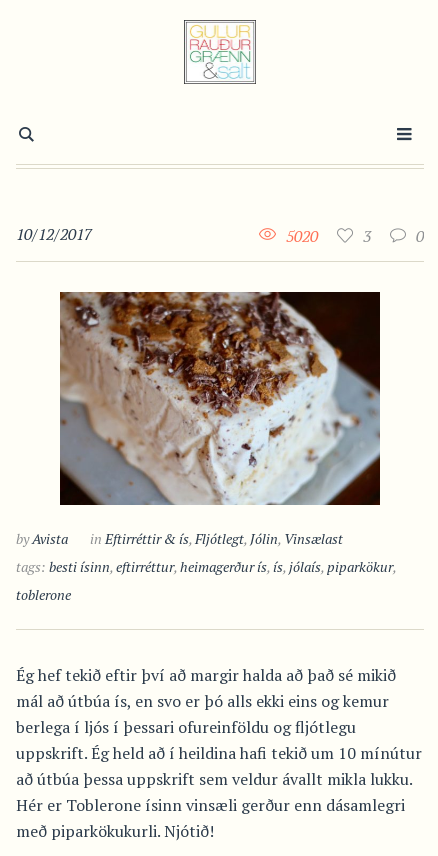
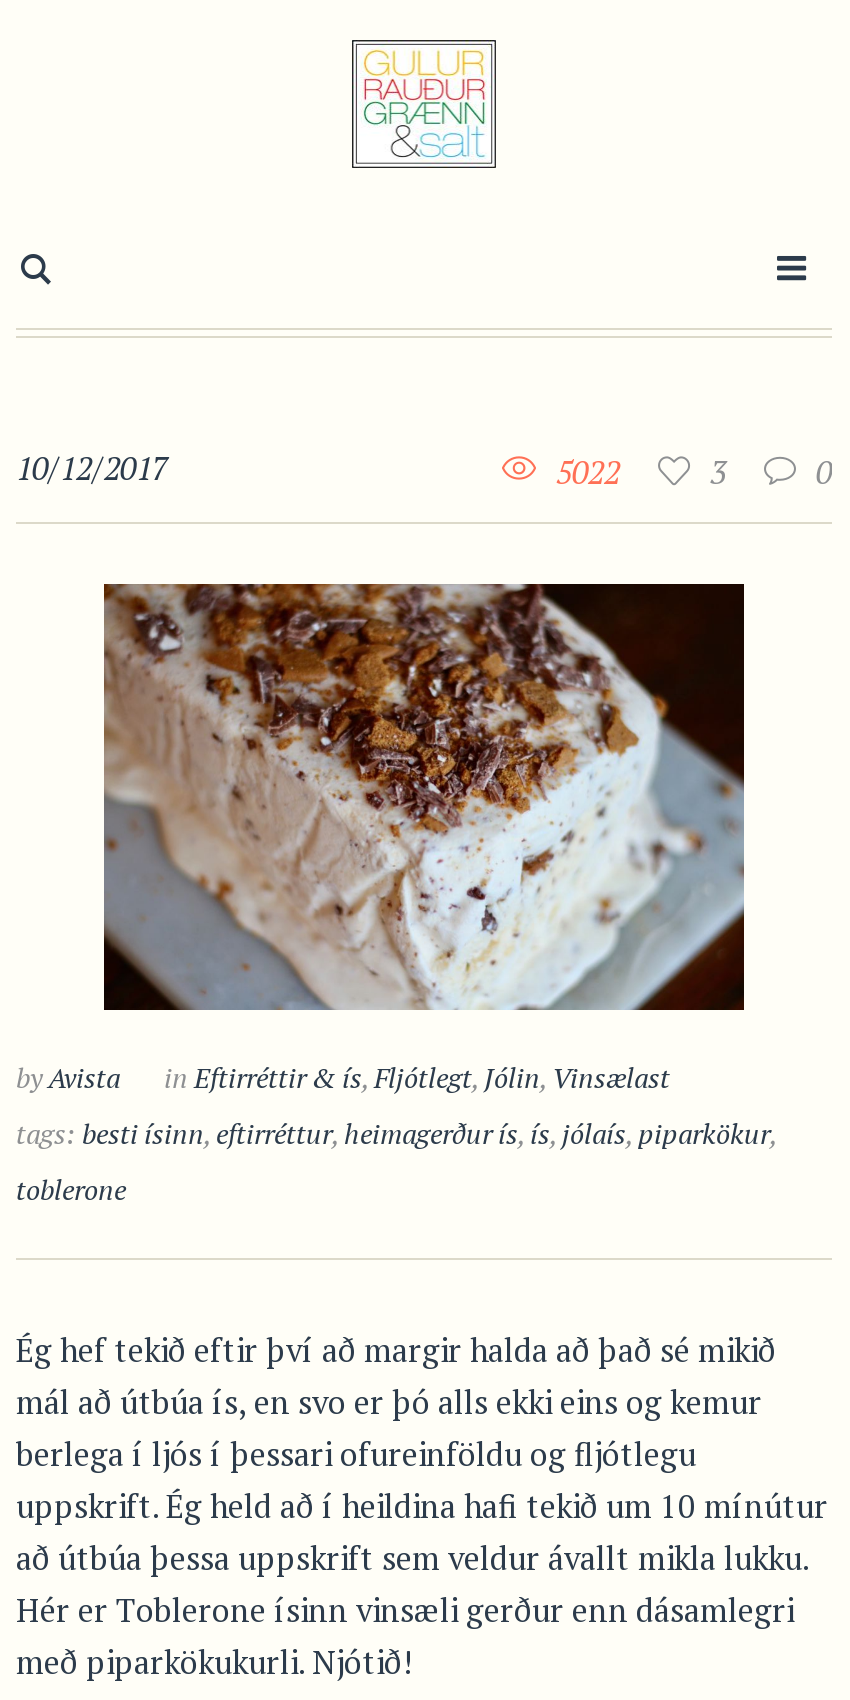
- 5020
+ 5022
